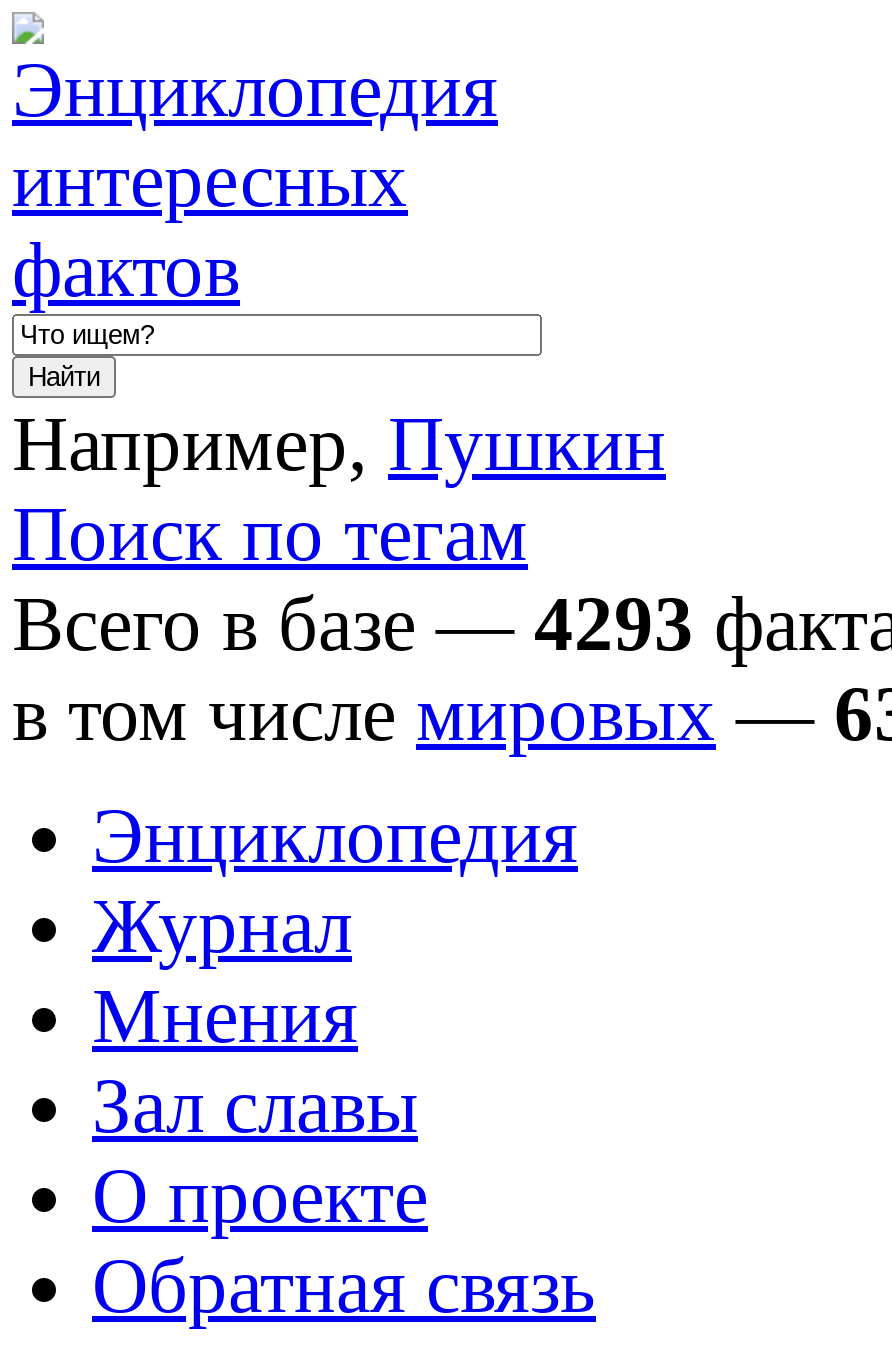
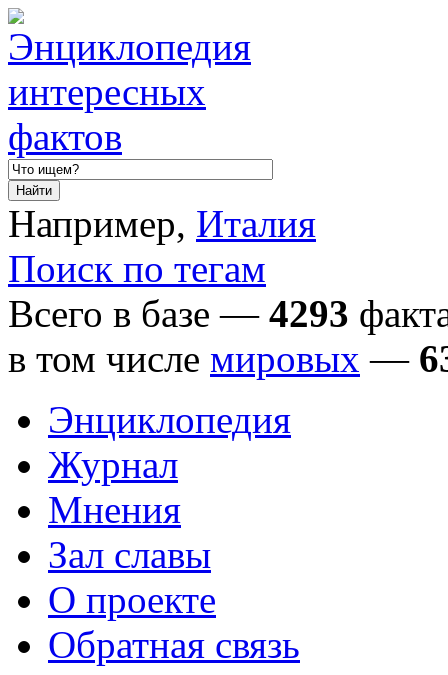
- Например, Пушкин
+ Например, Италия
